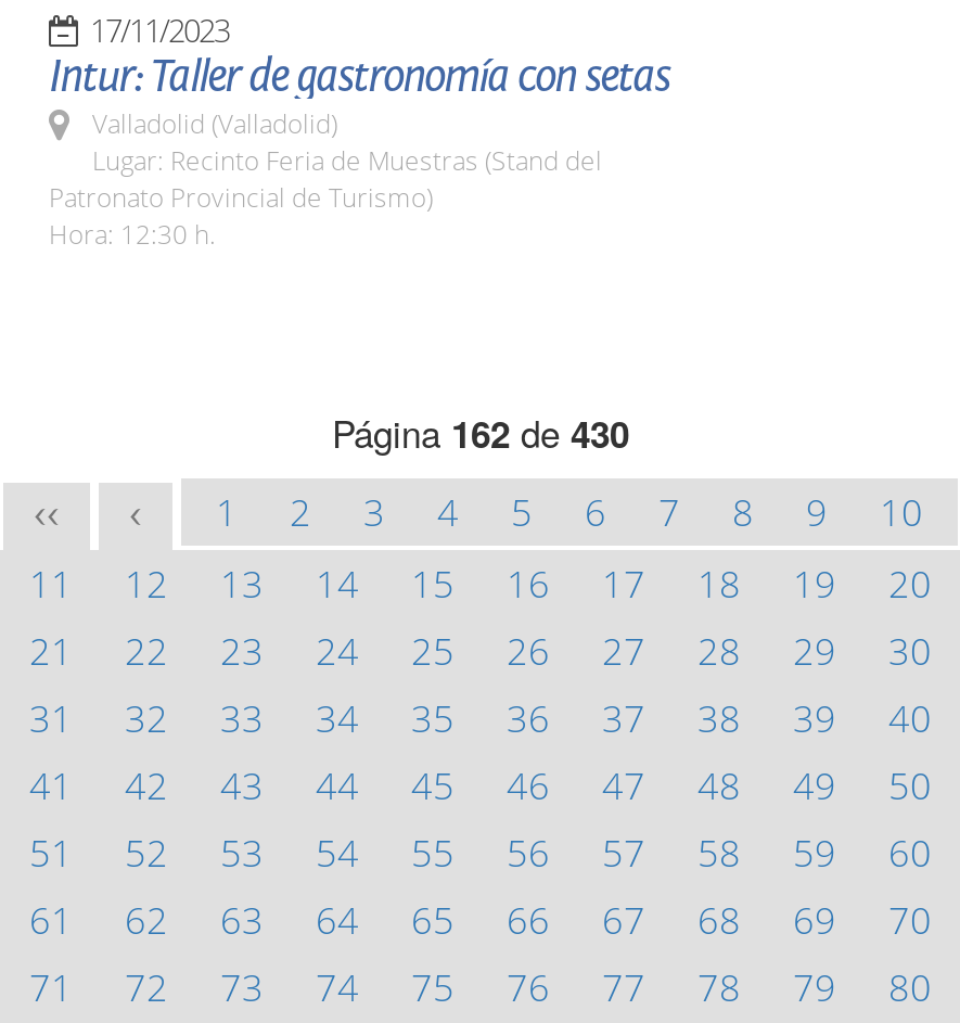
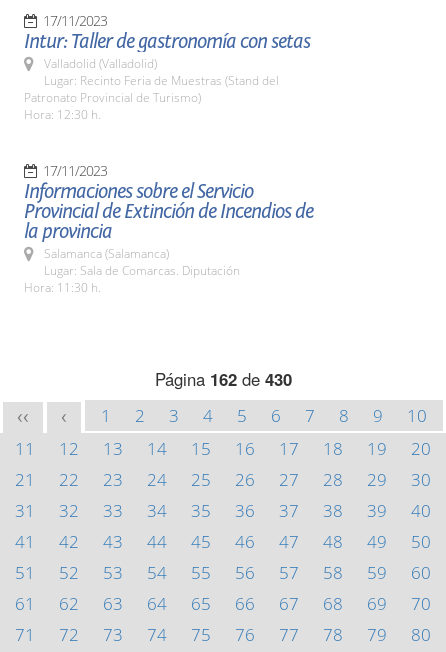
+ 17/11/2023
+ Informaciones sobre el Servicio
+ Provincial de Extinción de Incendios de
+ la provincia
+ Salamanca (Salamanca)
+ Lugar: Sala de Comarcas. Diputación
+ Hora: 11:30 h.
